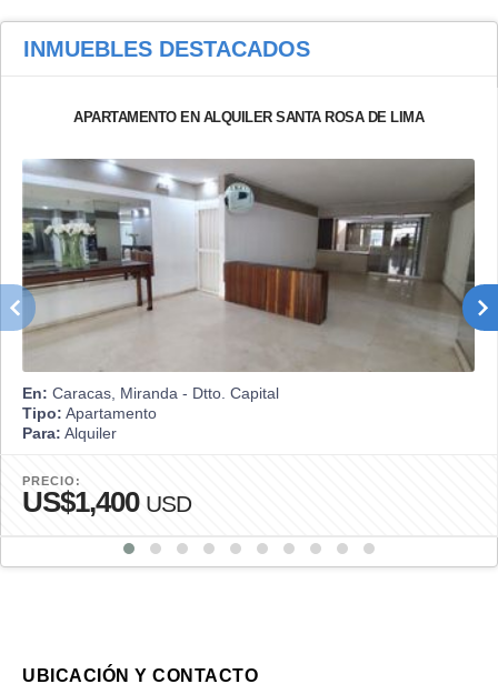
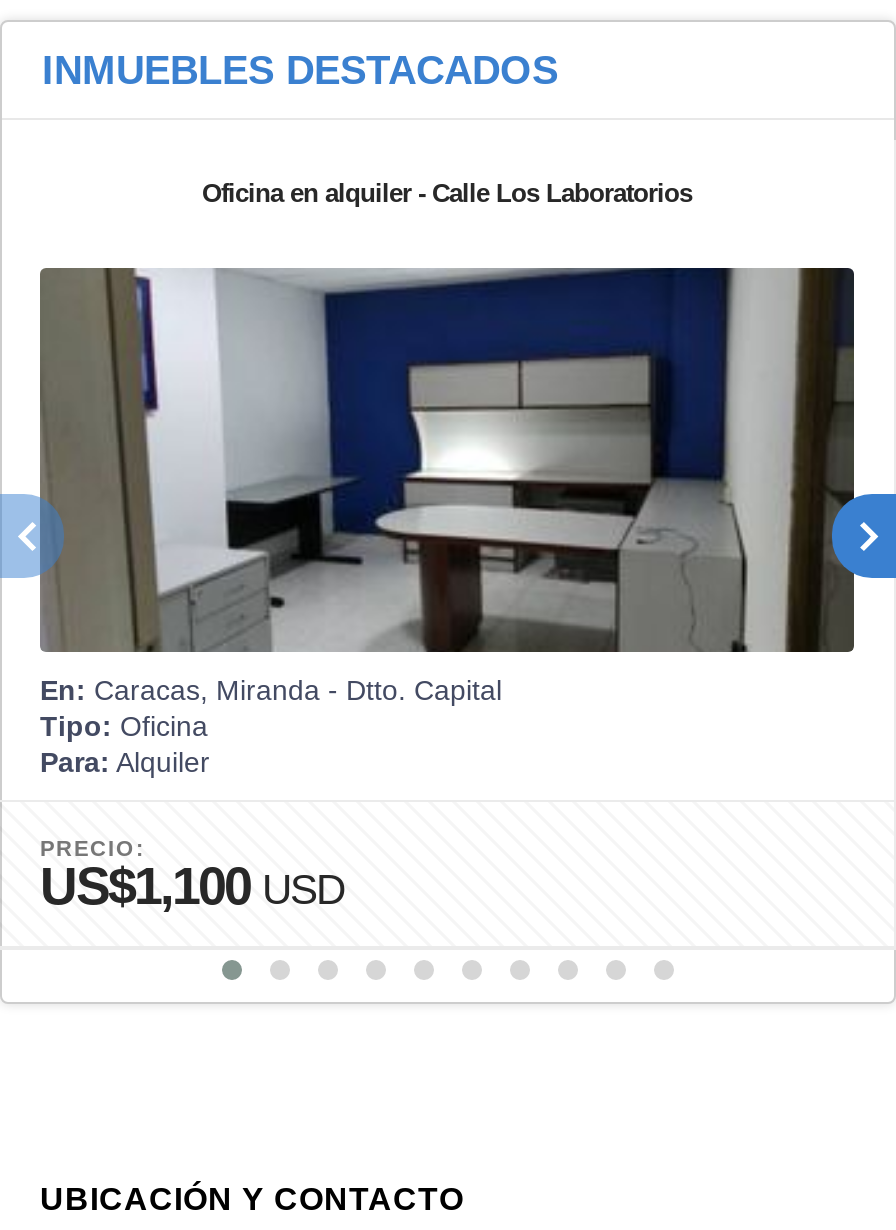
- APARTAMENTO EN ALQUILER SANTA ROSA DE LIMA
+ Oficina en alquiler - Calle Los Laboratorios

- [image]
- Tipo: Apartamento
+ [image]
+ Tipo: Oficina

- US$1,400 USD
+ US$1,100 USD
